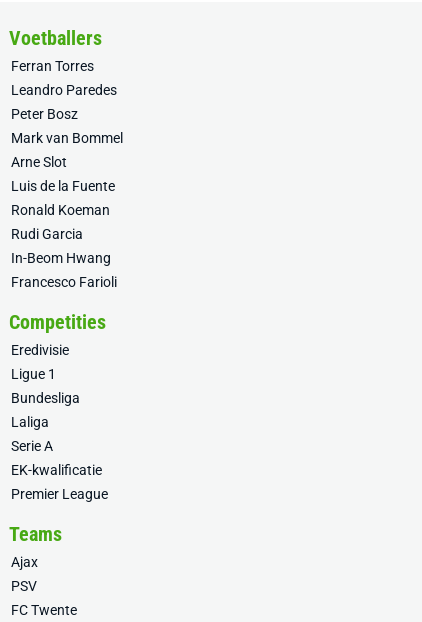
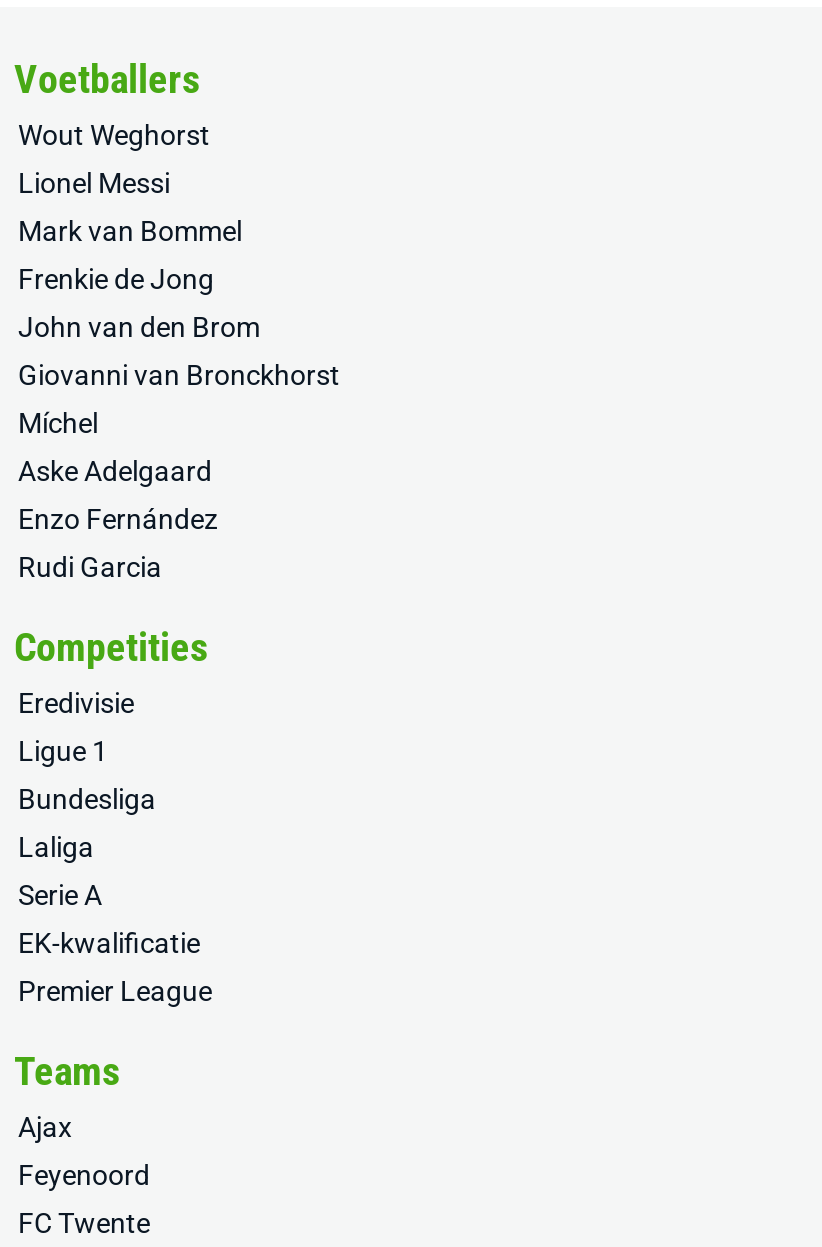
- Ferran Torres
- Leandro Paredes
- Peter Bosz
+ Wout Weghorst
+ Lionel Messi

moved up: Mark van Bommel

- Arne Slot
- Luis de la Fuente
- Ronald Koeman
+ Frenkie de Jong
+ John van den Brom
+ Giovanni van Bronckhorst
+ Míchel
+ Aske Adelgaard
+ Enzo Fernández

moved down: Rudi Garcia

- In-Beom Hwang
- Francesco Farioli

- PSV
+ Feyenoord
